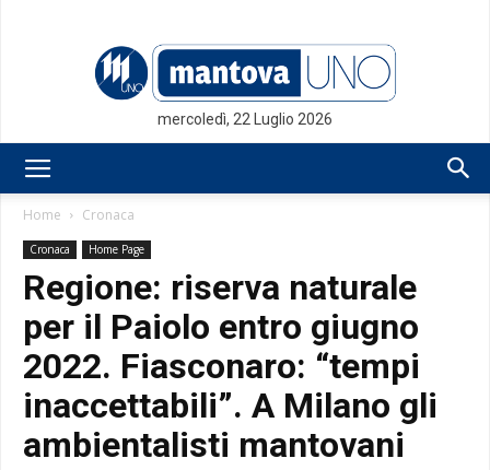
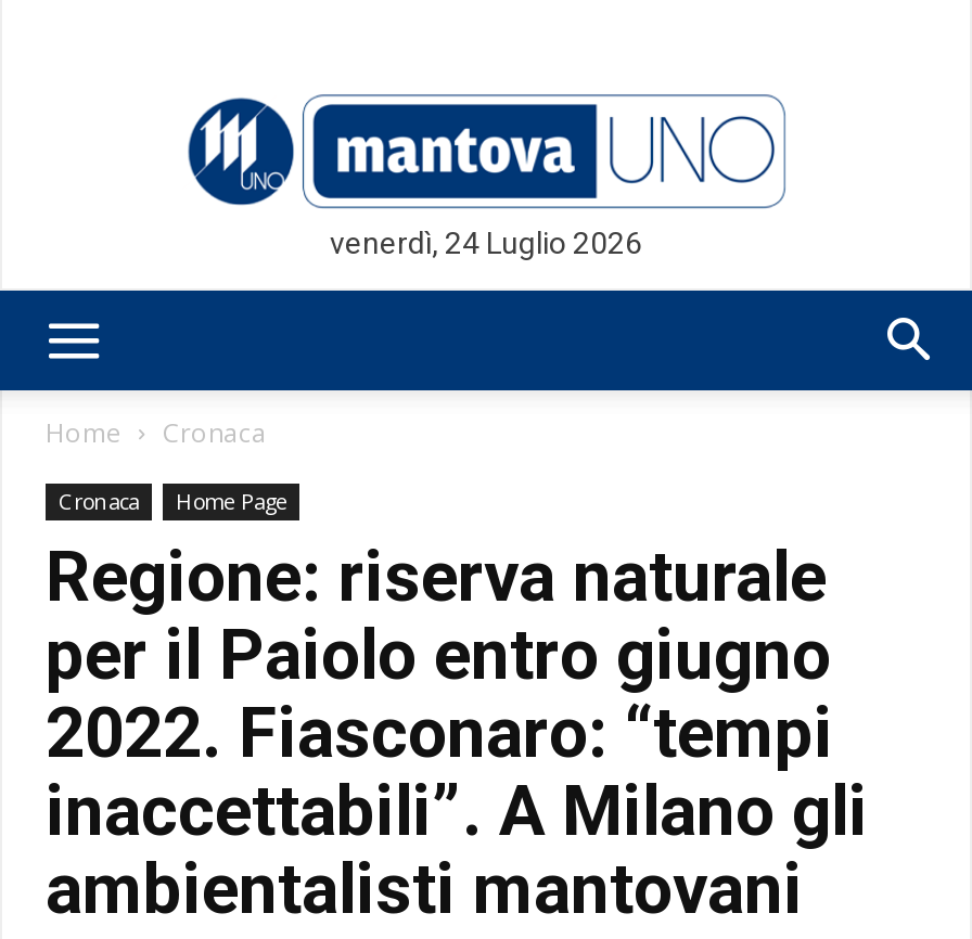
- mercoledì, 22 Luglio 2026
+ venerdì, 24 Luglio 2026
